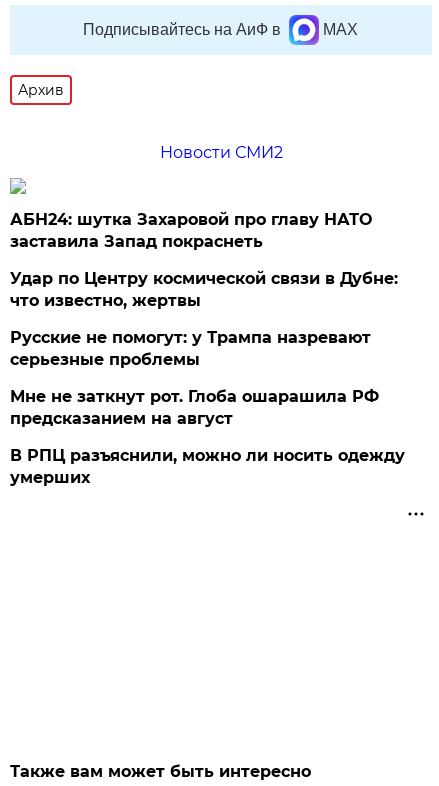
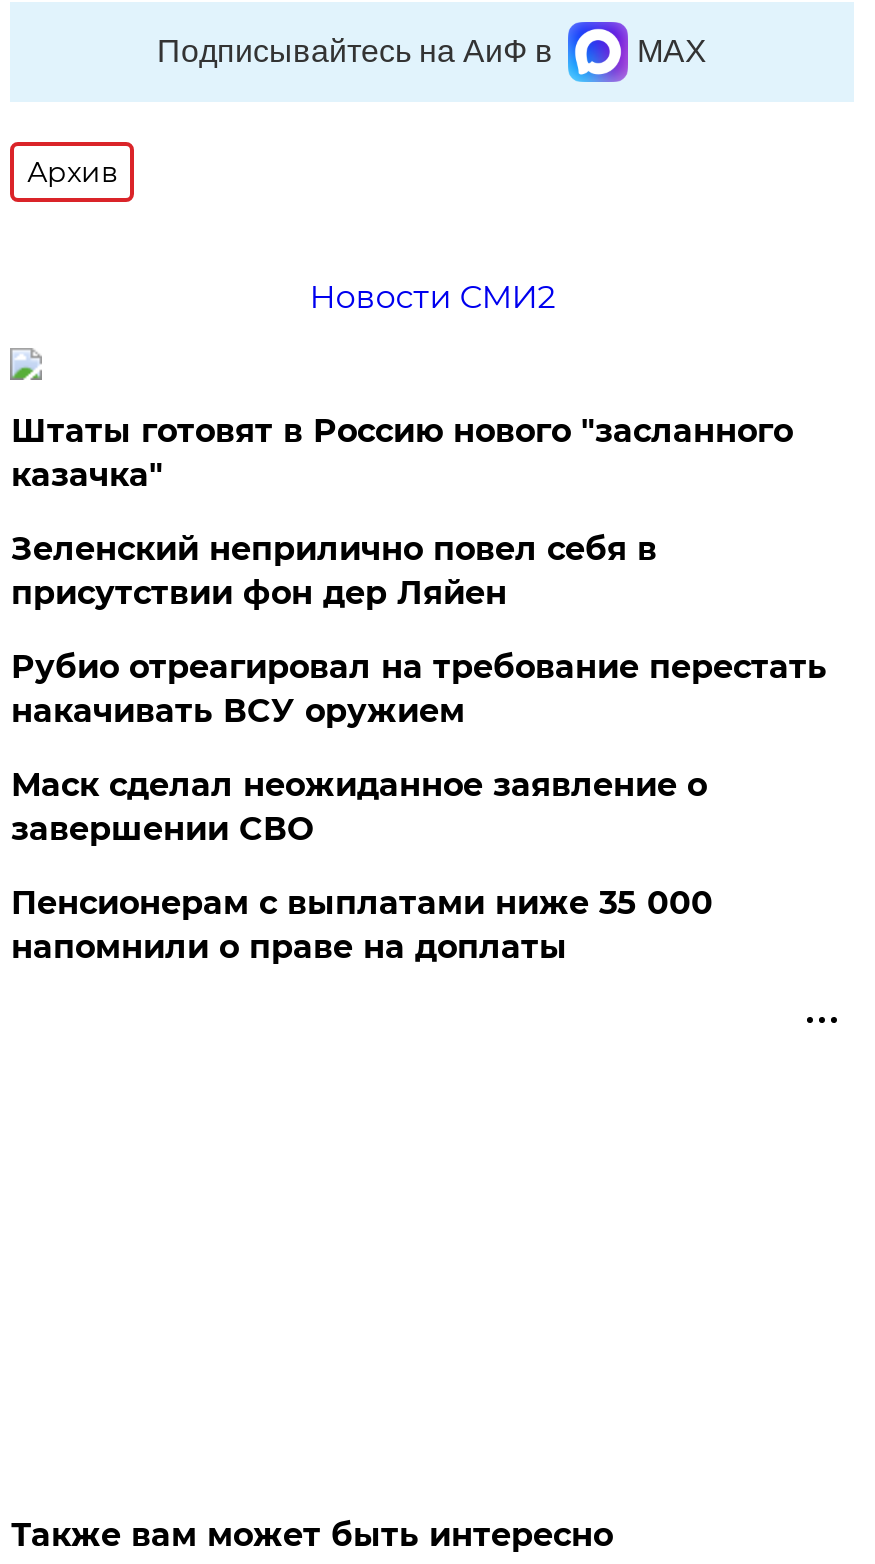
- АБН24: шутка Захаровой про главу НАТО
- заставила Запад покраснеть
+ Штаты готовят в Россию нового "засланного
+ казачка"

- Удар по Центру космической связи в Дубне:
- что известно, жертвы
+ Зеленский неприлично повел cебя в
+ присутствии фон дер Ляйен

- Русские не помогут: у Трампа назревают
- серьезные проблемы
+ Рубио отреагировал на требование перестать
+ накачивать ВСУ оружием

- Мне не заткнут рот. Глоба ошарашила РФ
- предсказанием на август
+ Маск сделал неожиданное заявление о
+ завершении СВО

- В РПЦ разъяснили, можно ли носить одежду
- умерших
+ Пенсионерам с выплатами ниже 35 000
+ напомнили о праве на доплаты
